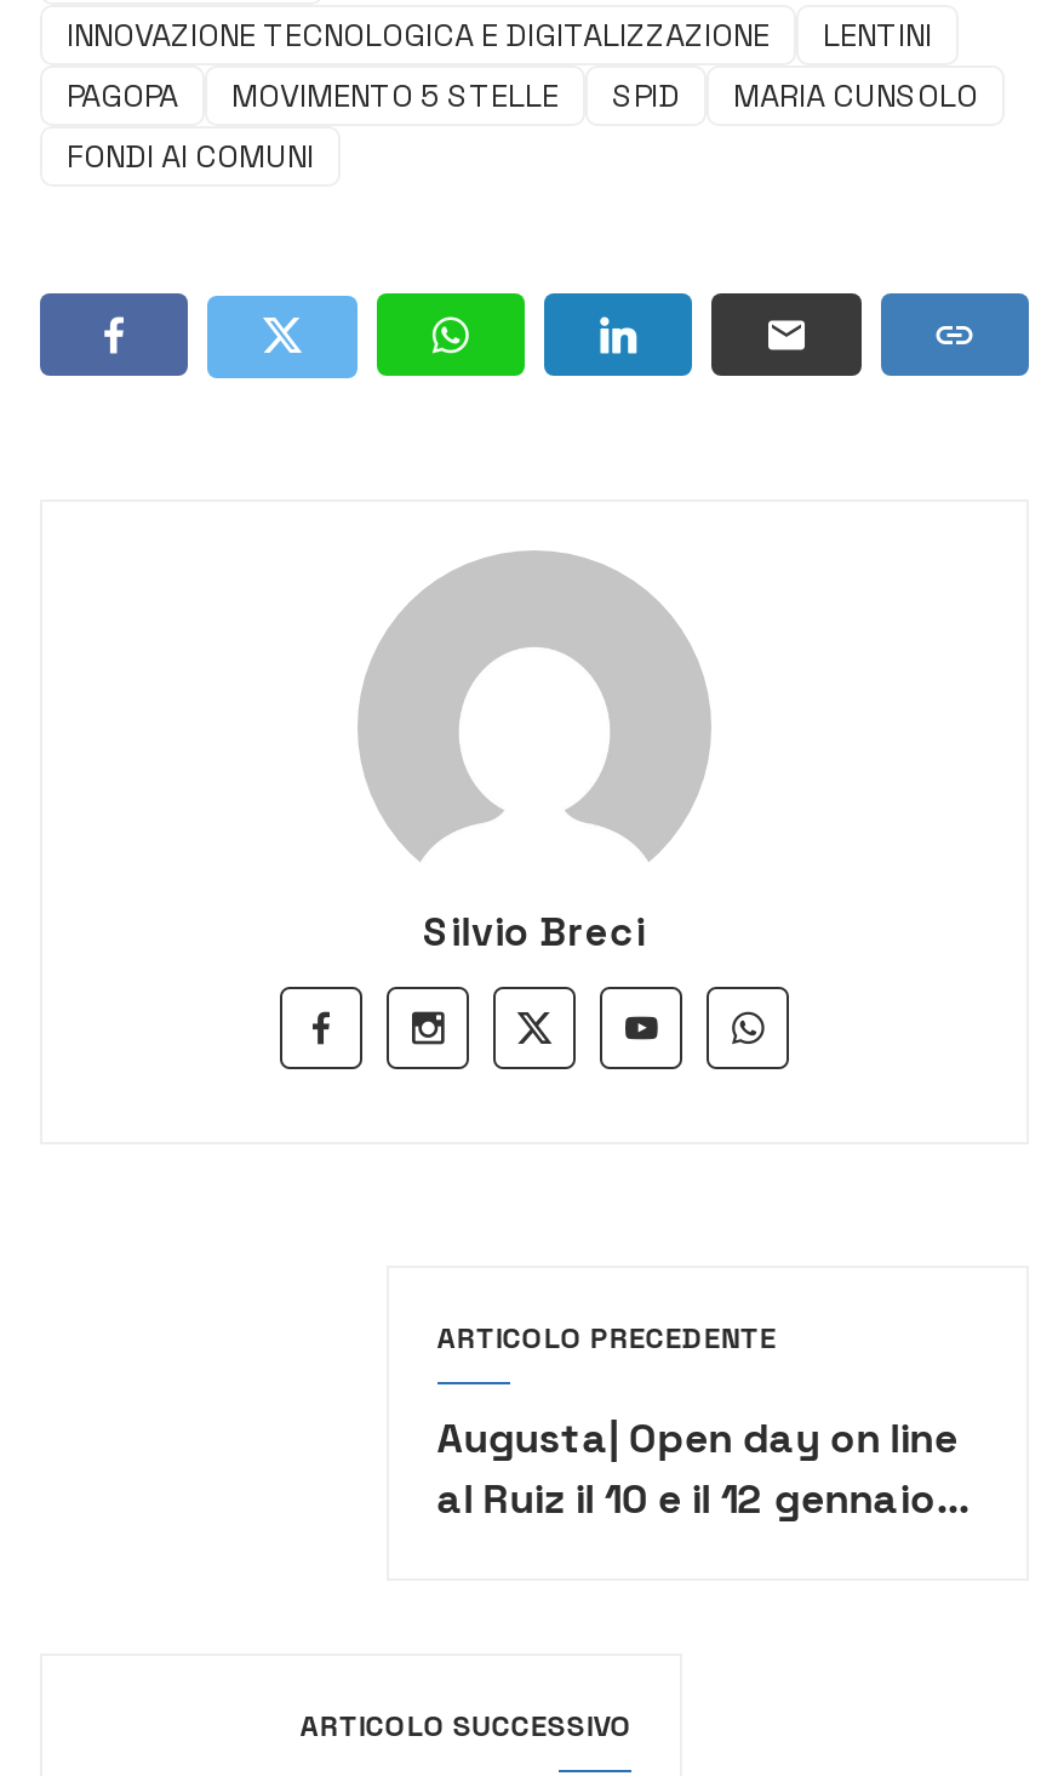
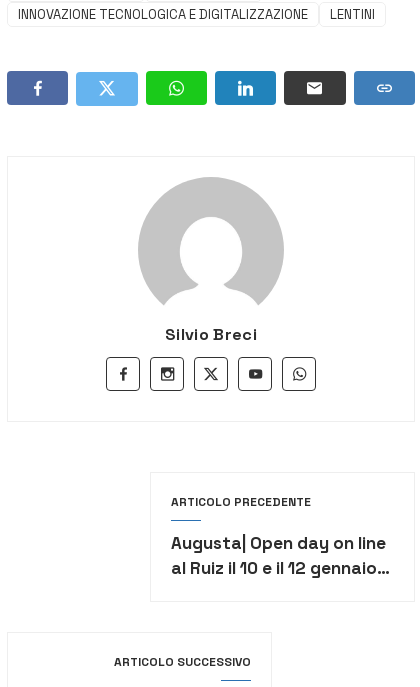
- PAGOPA
- MOVIMENTO 5 STELLE
- SPID
- MARIA CUNSOLO
- FONDI AI COMUNI
